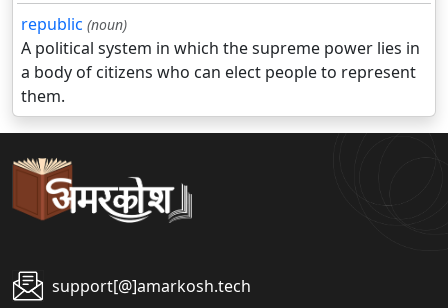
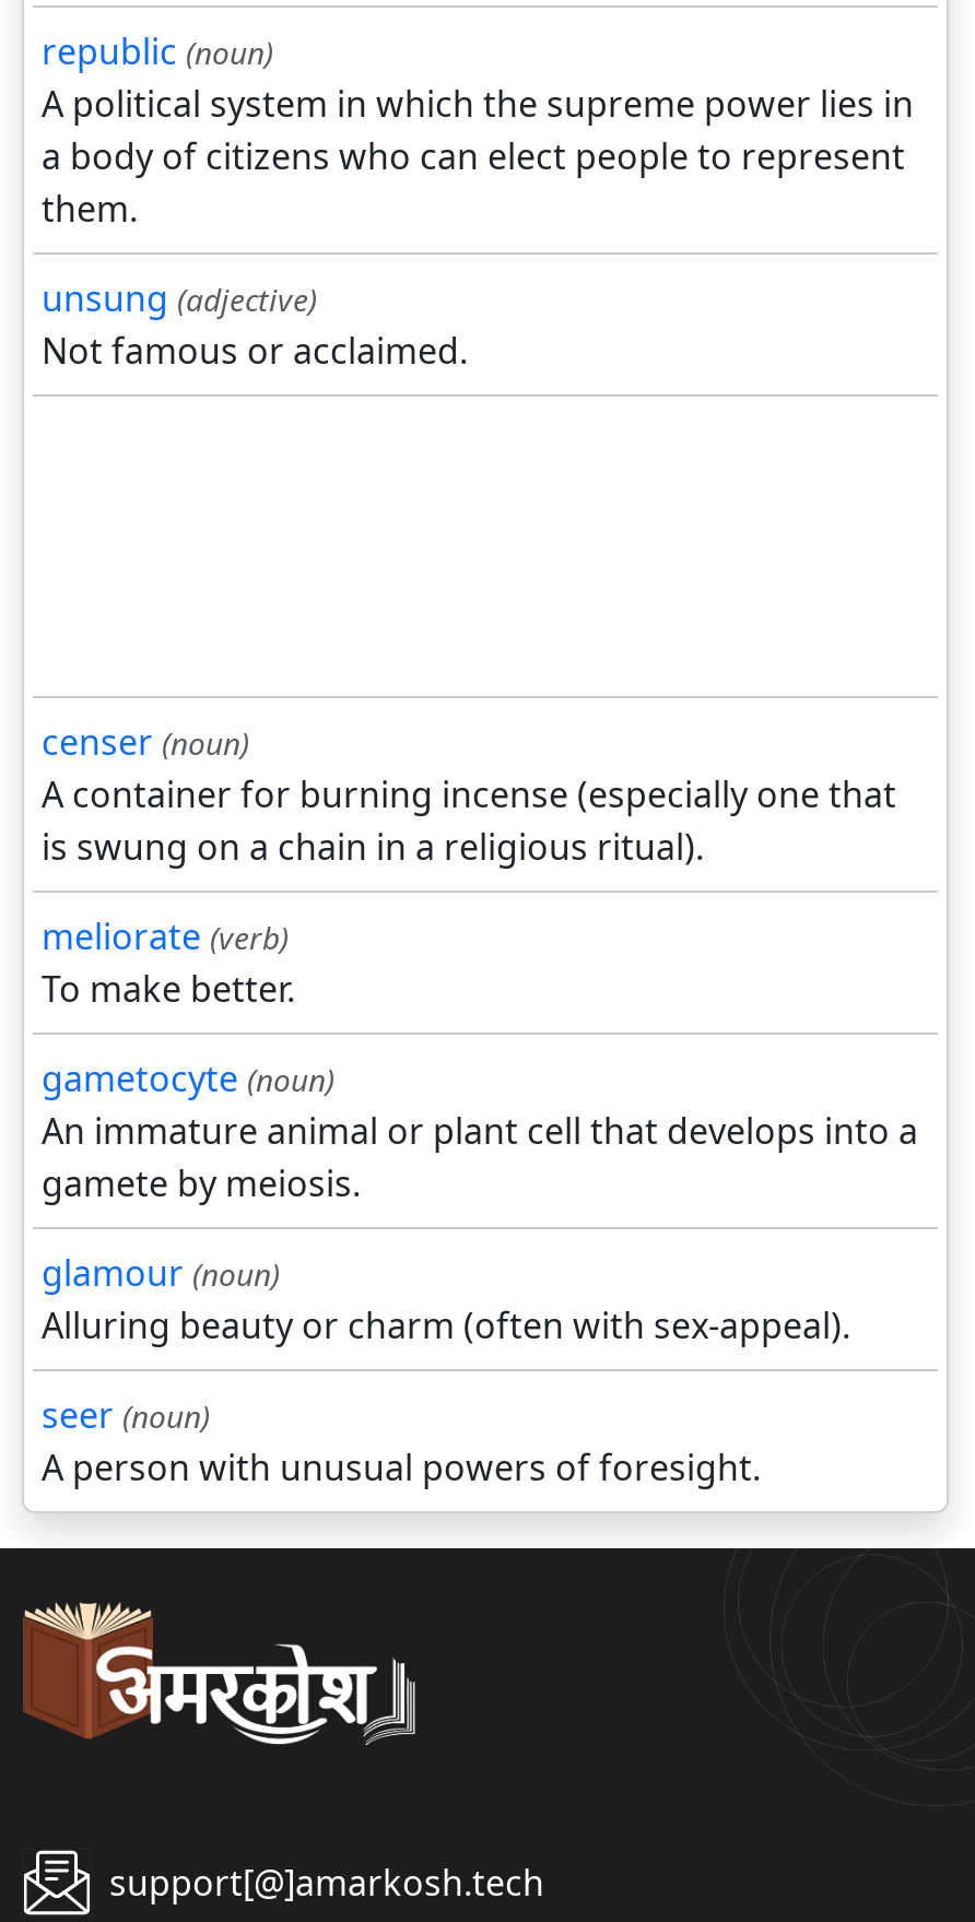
+ unsung (adjective)
+ Not famous or acclaimed.

+ censer (noun)
+ A container for burning incense (especially one that
+ is swung on a chain in a religious ritual).
+ meliorate (verb)
+ To make better.
+ gametocyte (noun)
+ An immature animal or plant cell that develops into a
+ gamete by meiosis.
+ glamour (noun)
+ Alluring beauty or charm (often with sex-appeal).
+ seer (noun)
+ A person with unusual powers of foresight.
